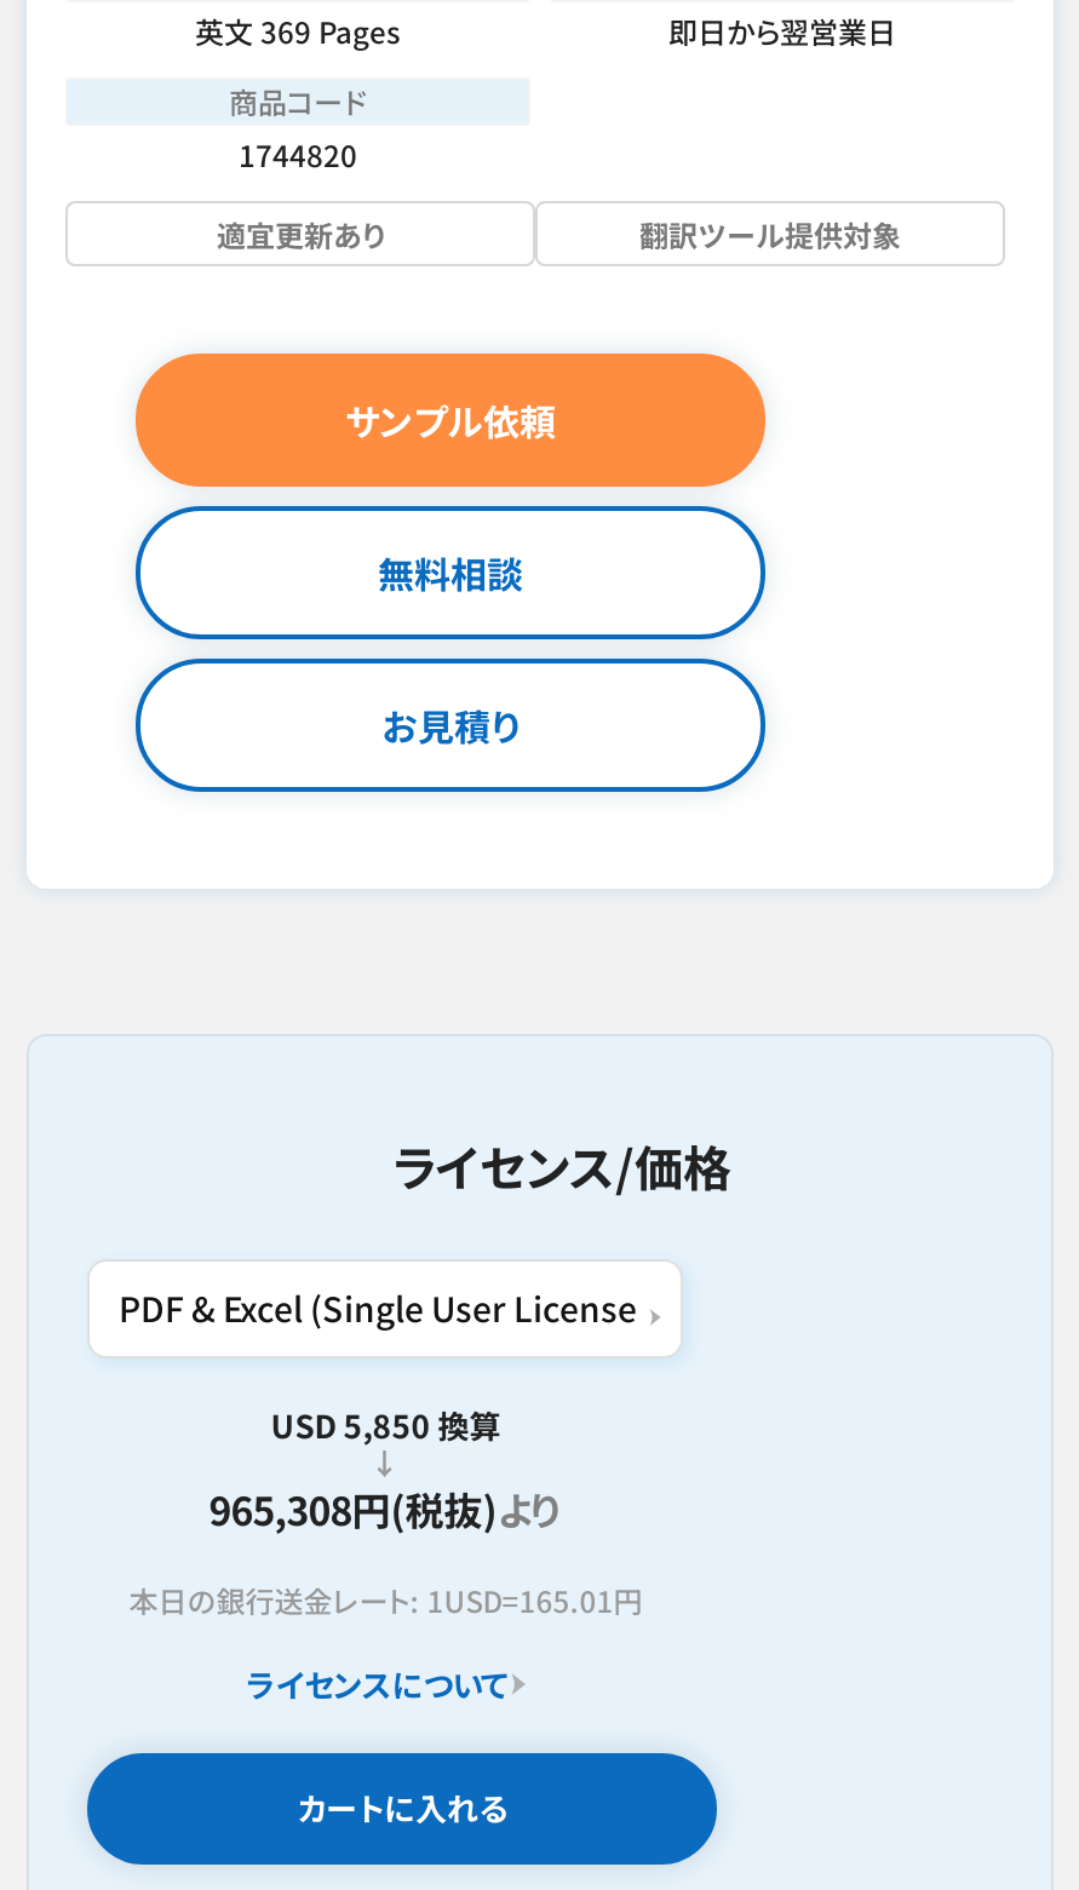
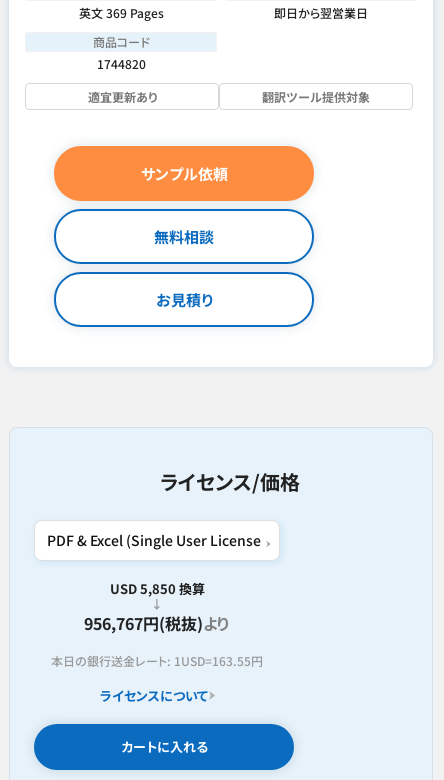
- 965,308円(税抜)より
+ 956,767円(税抜)より

- 本日の銀行送金レート: 1USD=165.01円
+ 本日の銀行送金レート: 1USD=163.55円
